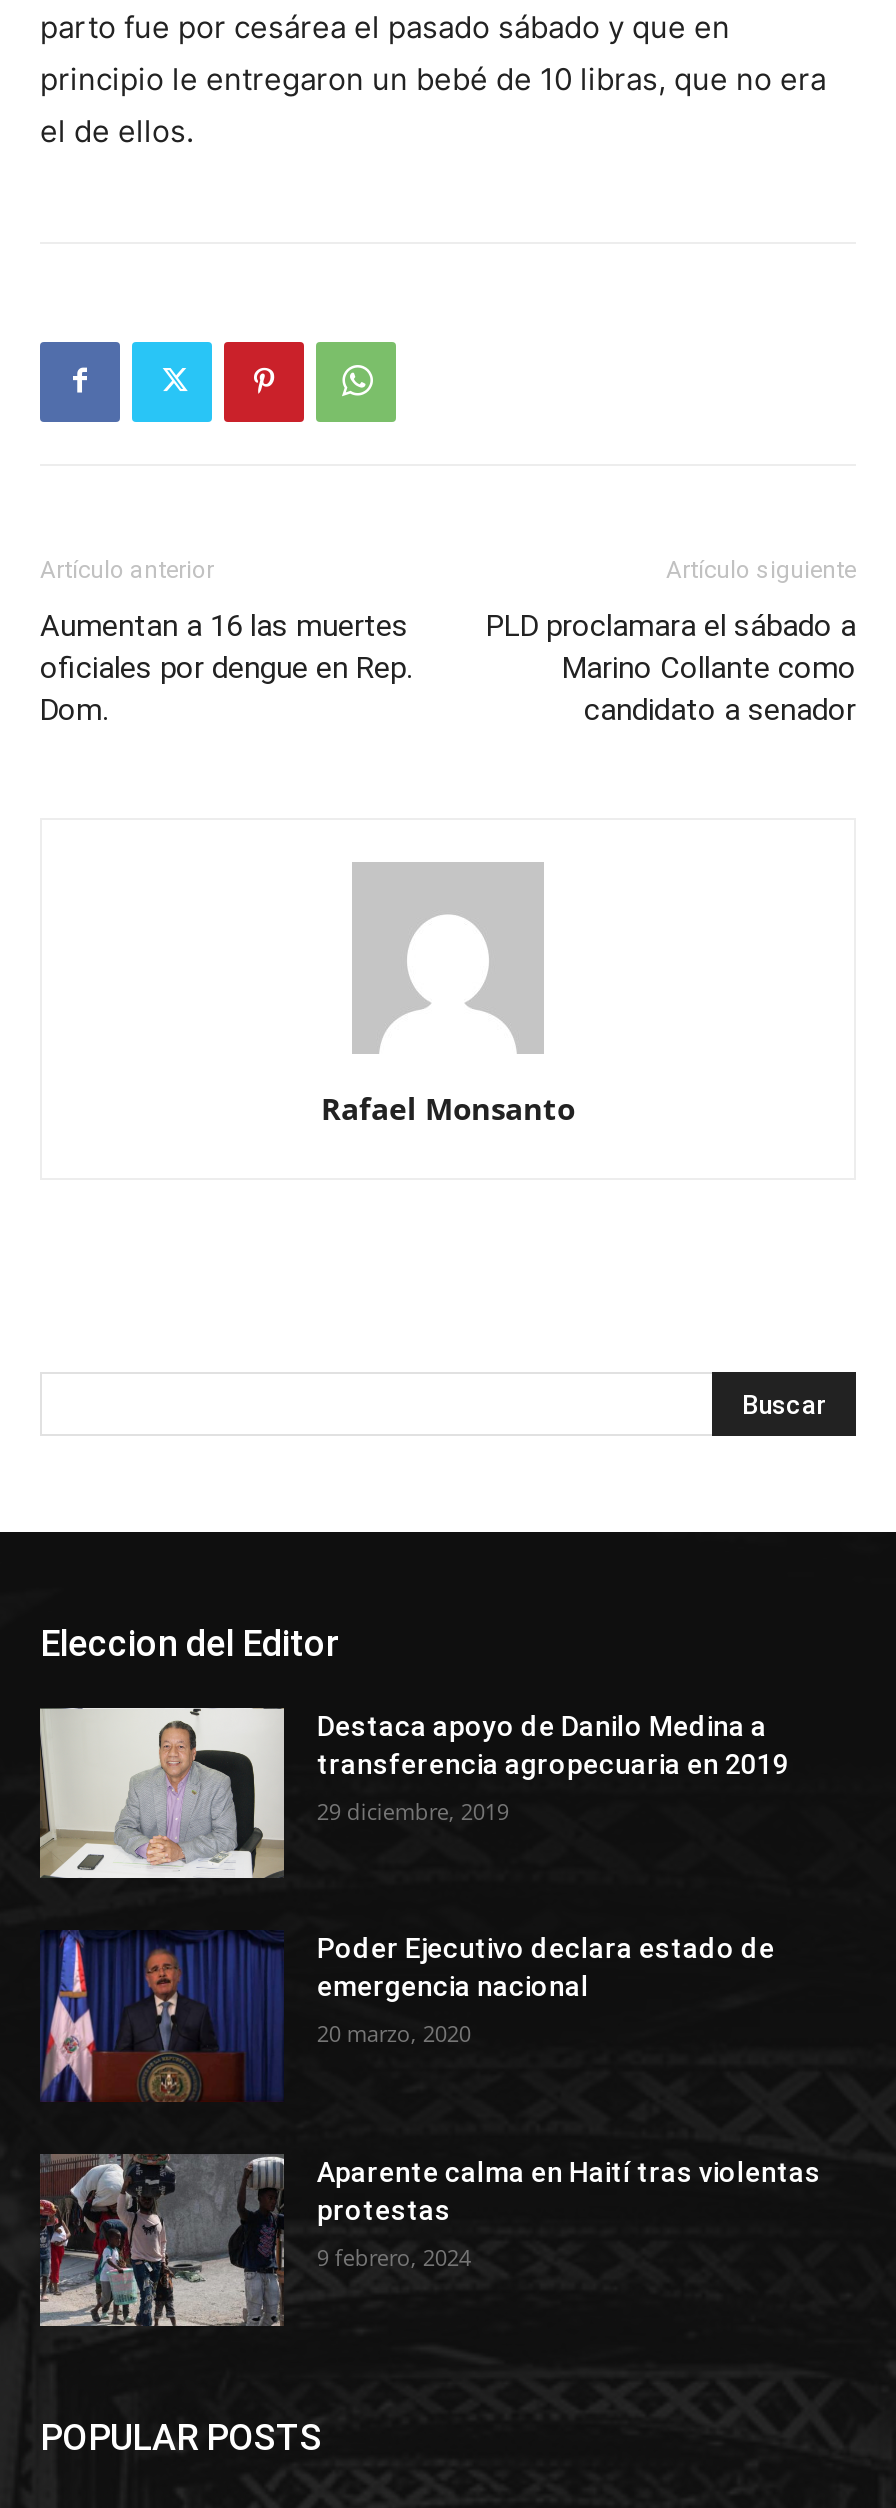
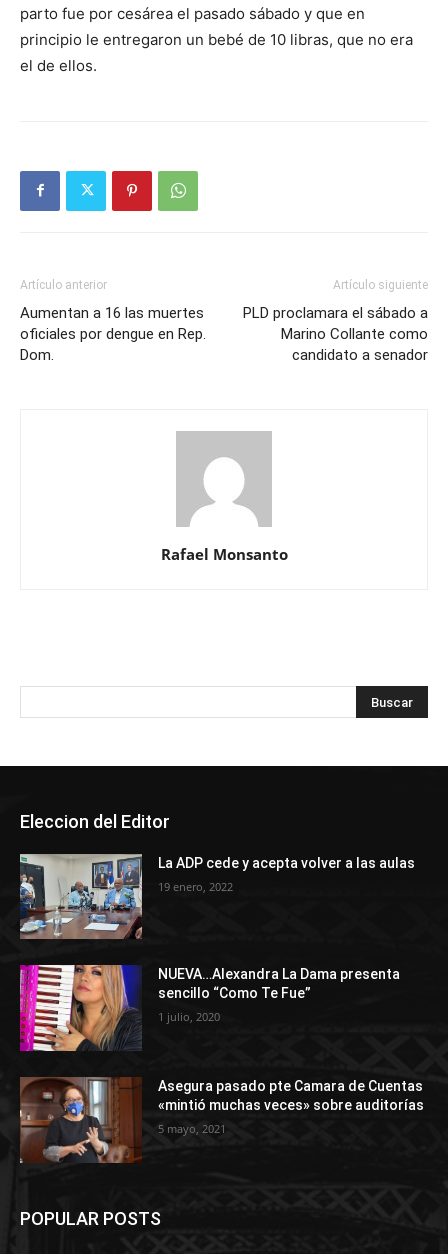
- [image]
- Destaca apoyo de Danilo Medina a
- transferencia agropecuaria en 2019
+ [image]
+ La ADP cede y acepta volver a las aulas

- 29 diciembre, 2019
+ 19 enero, 2022

- [image]
- Poder Ejecutivo declara estado de
- emergencia nacional
+ [image]
+ NUEVA…Alexandra La Dama presenta
+ sencillo “Como Te Fue”

- 20 marzo, 2020
+ 1 julio, 2020

- [image]
- Aparente calma en Haití tras violentas
- protestas
+ [image]
+ Asegura pasado pte Camara de Cuentas
+ «mintió muchas veces» sobre auditorías

- 9 febrero, 2024
+ 5 mayo, 2021
